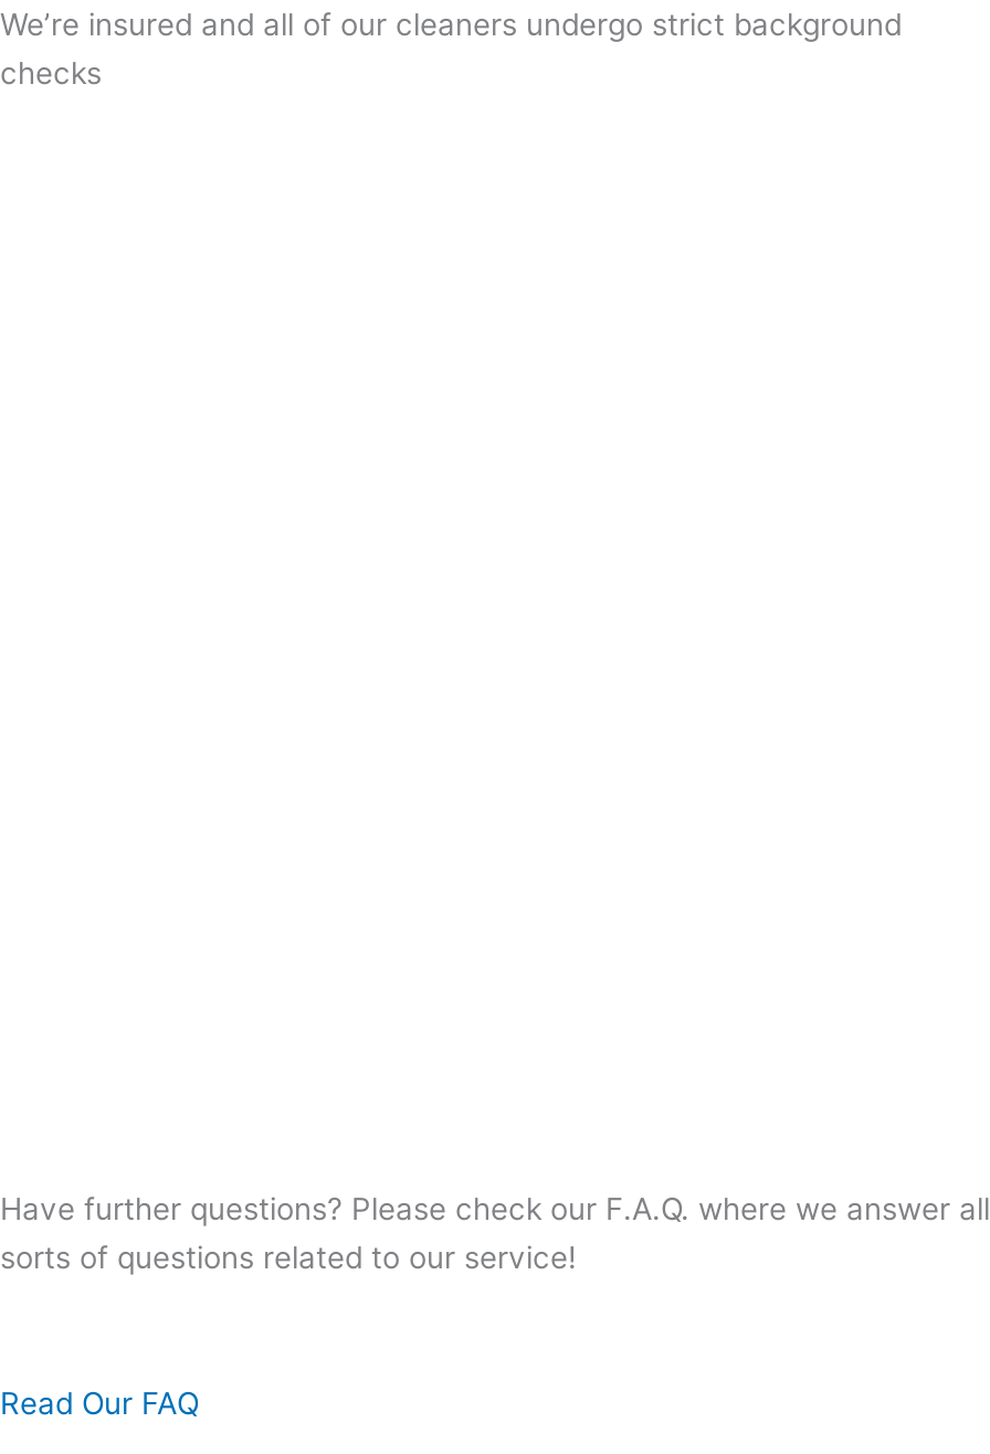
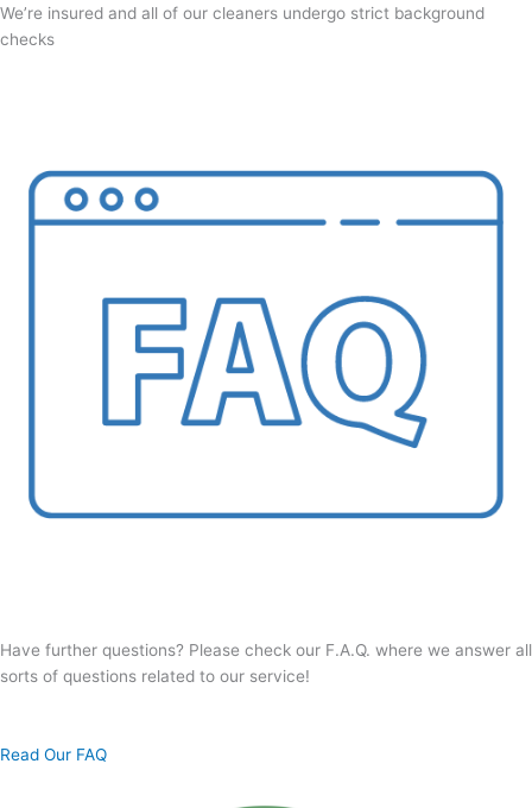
+ [image]
